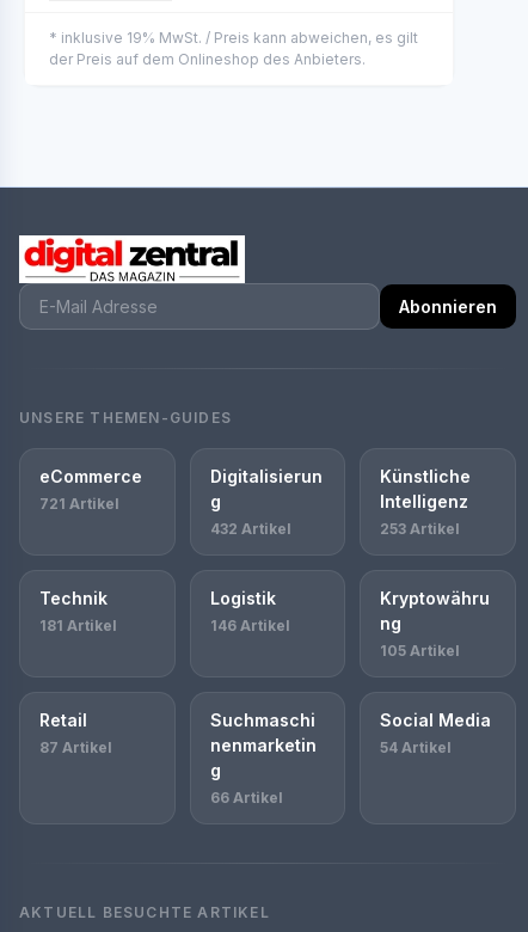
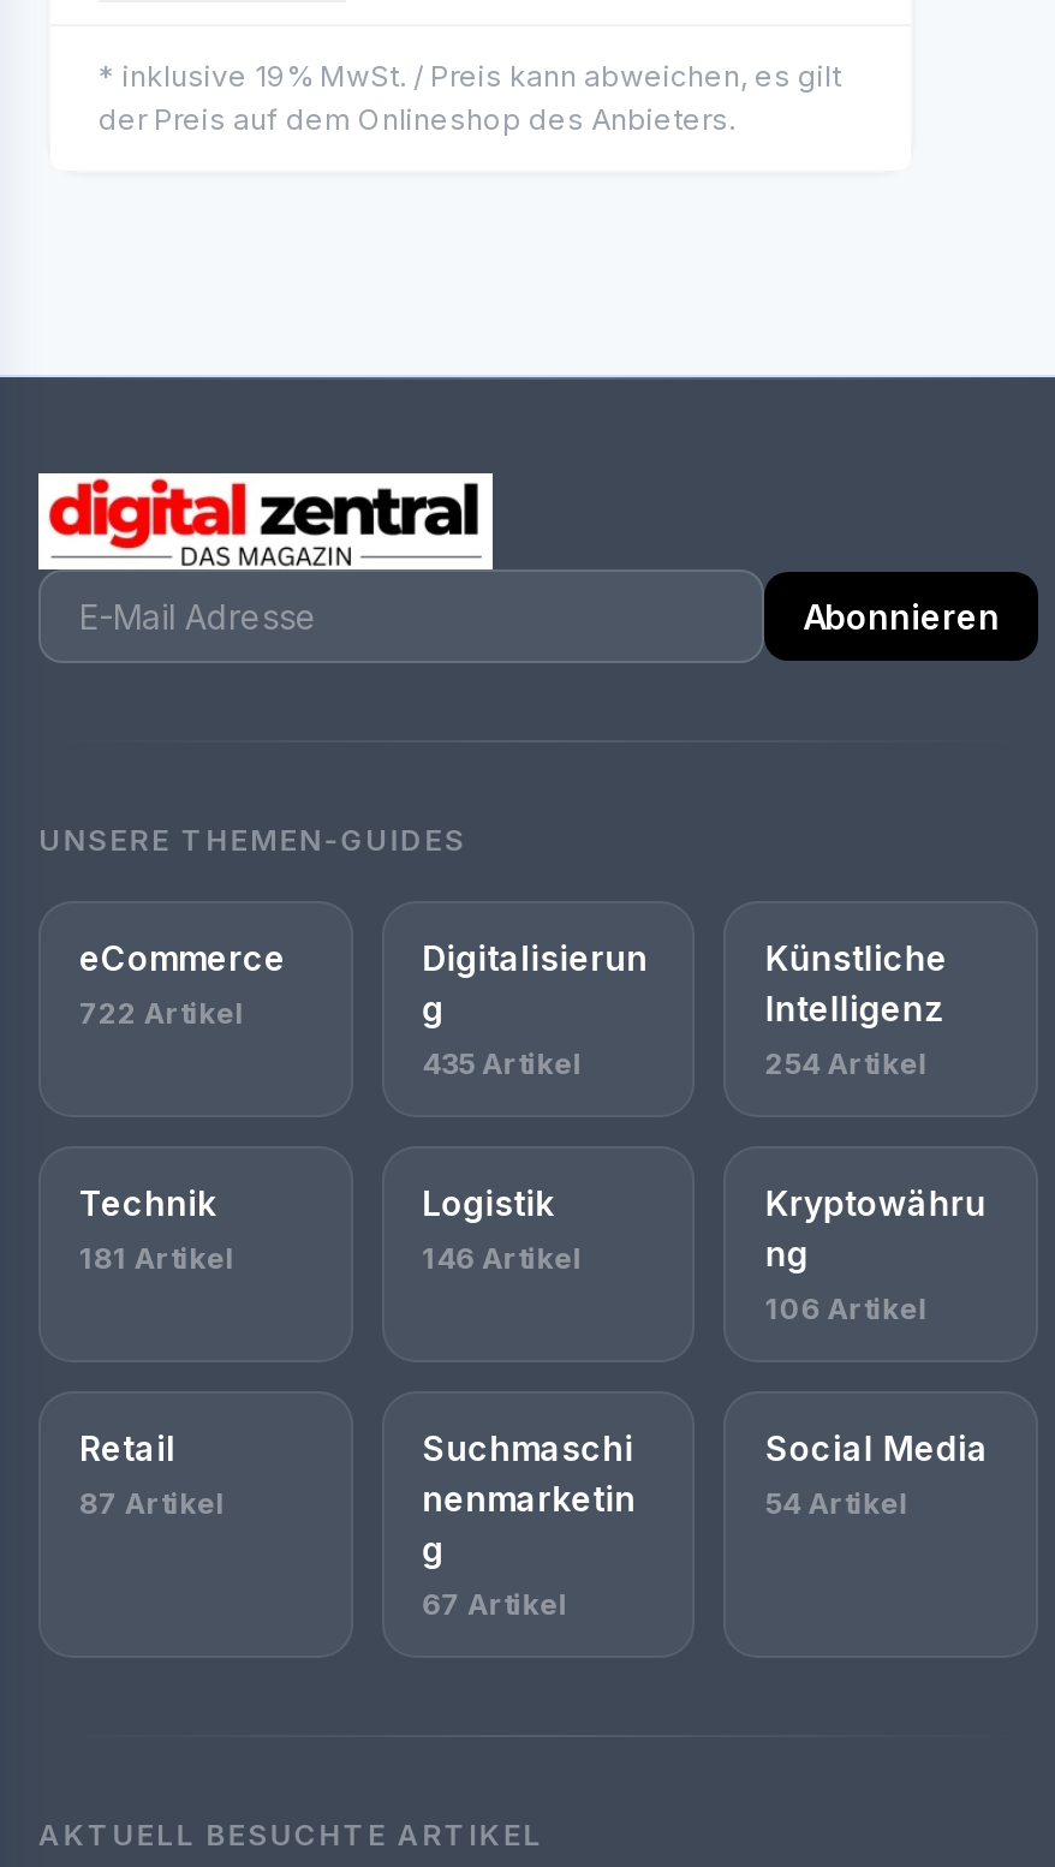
- 721 Artikel
+ 722 Artikel

- 432 Artikel
+ 435 Artikel

- 253 Artikel
+ 254 Artikel

- 105 Artikel
+ 106 Artikel

- 66 Artikel
+ 67 Artikel
